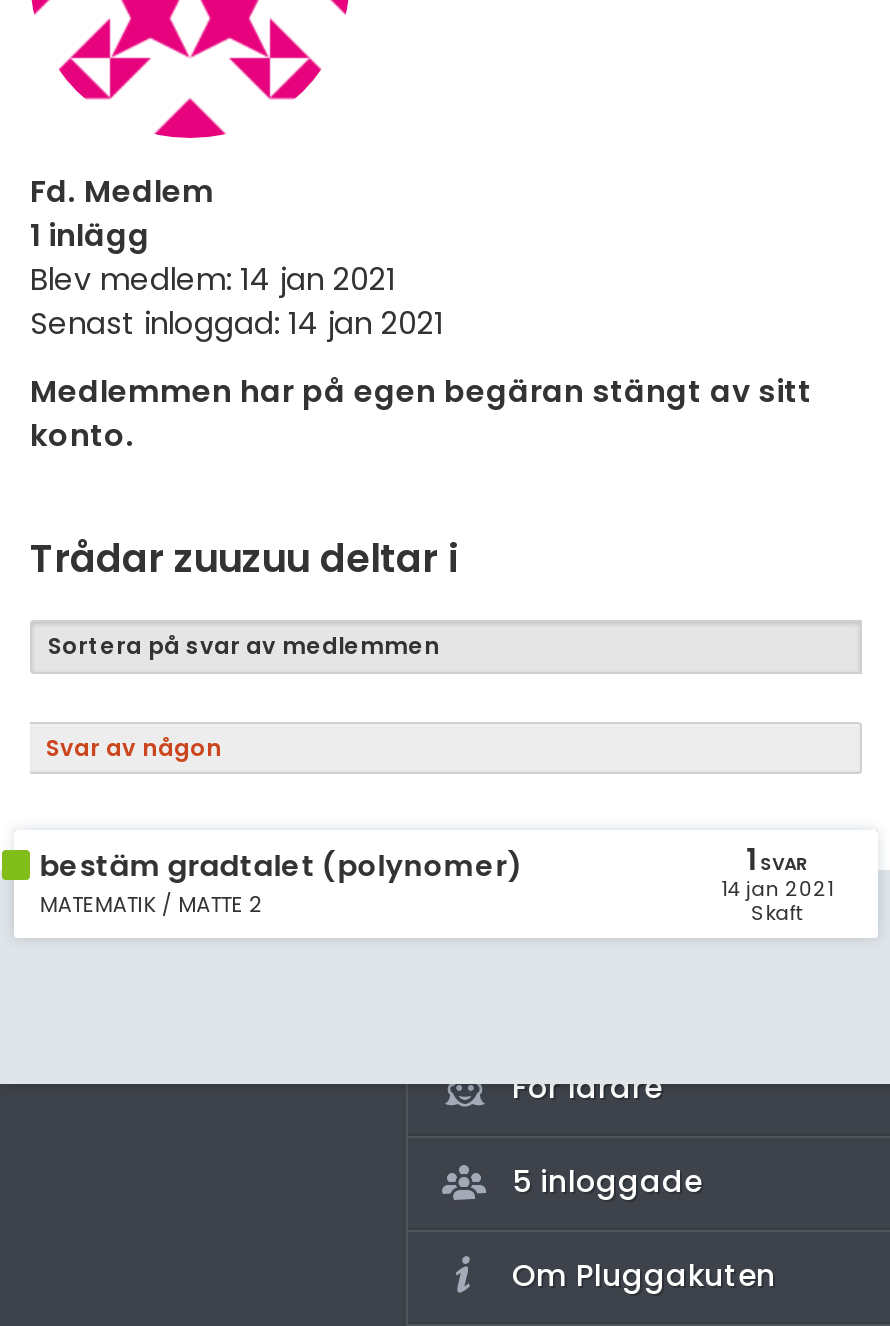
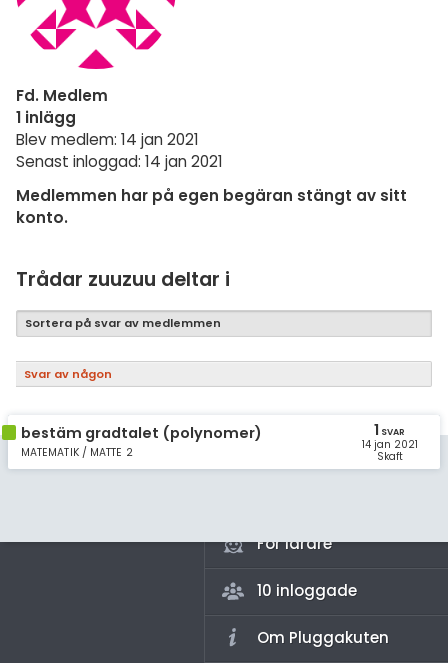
- 5 inloggade
+ 10 inloggade
